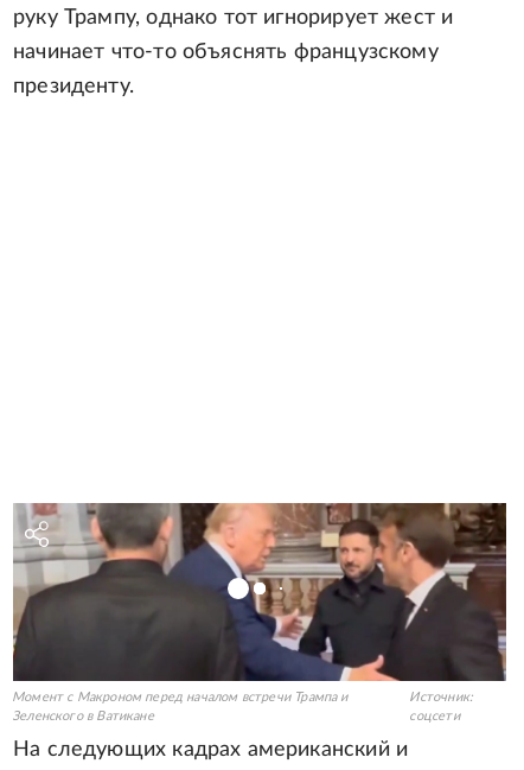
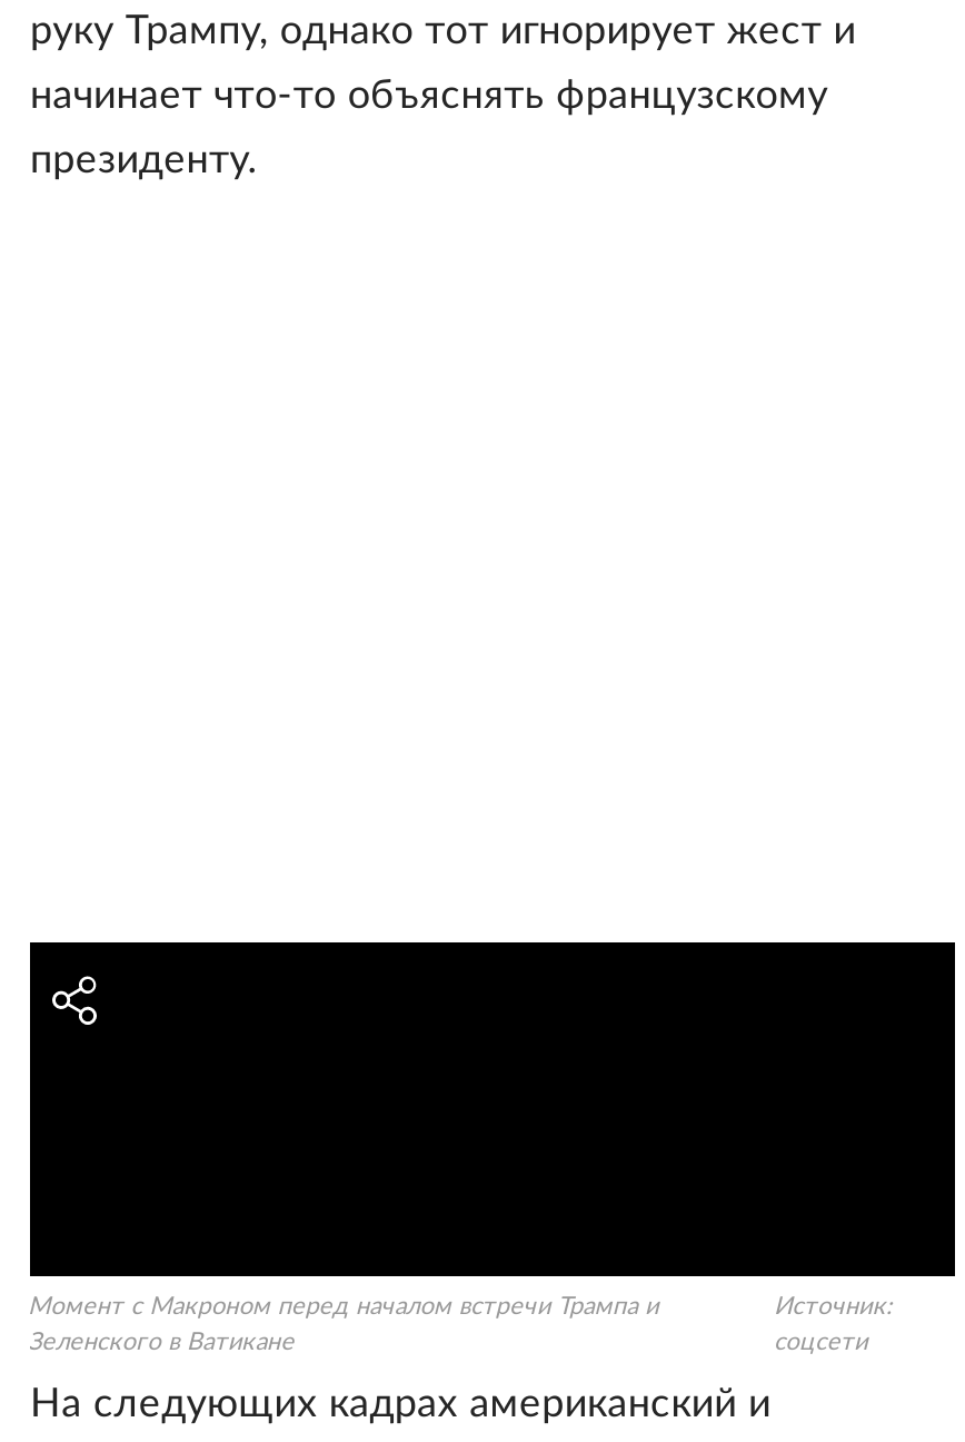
- [image]
